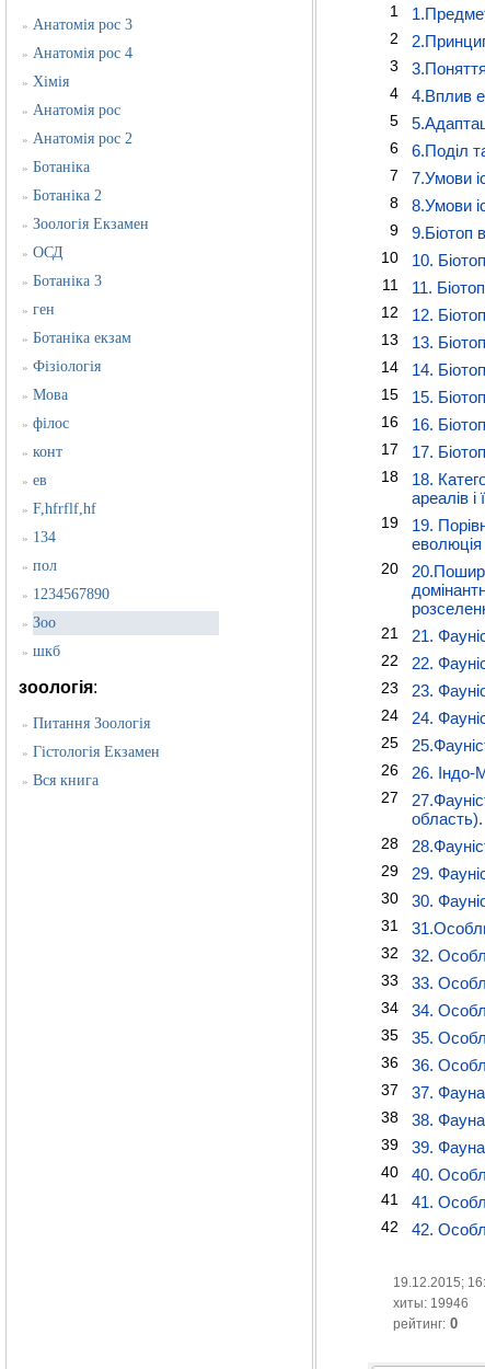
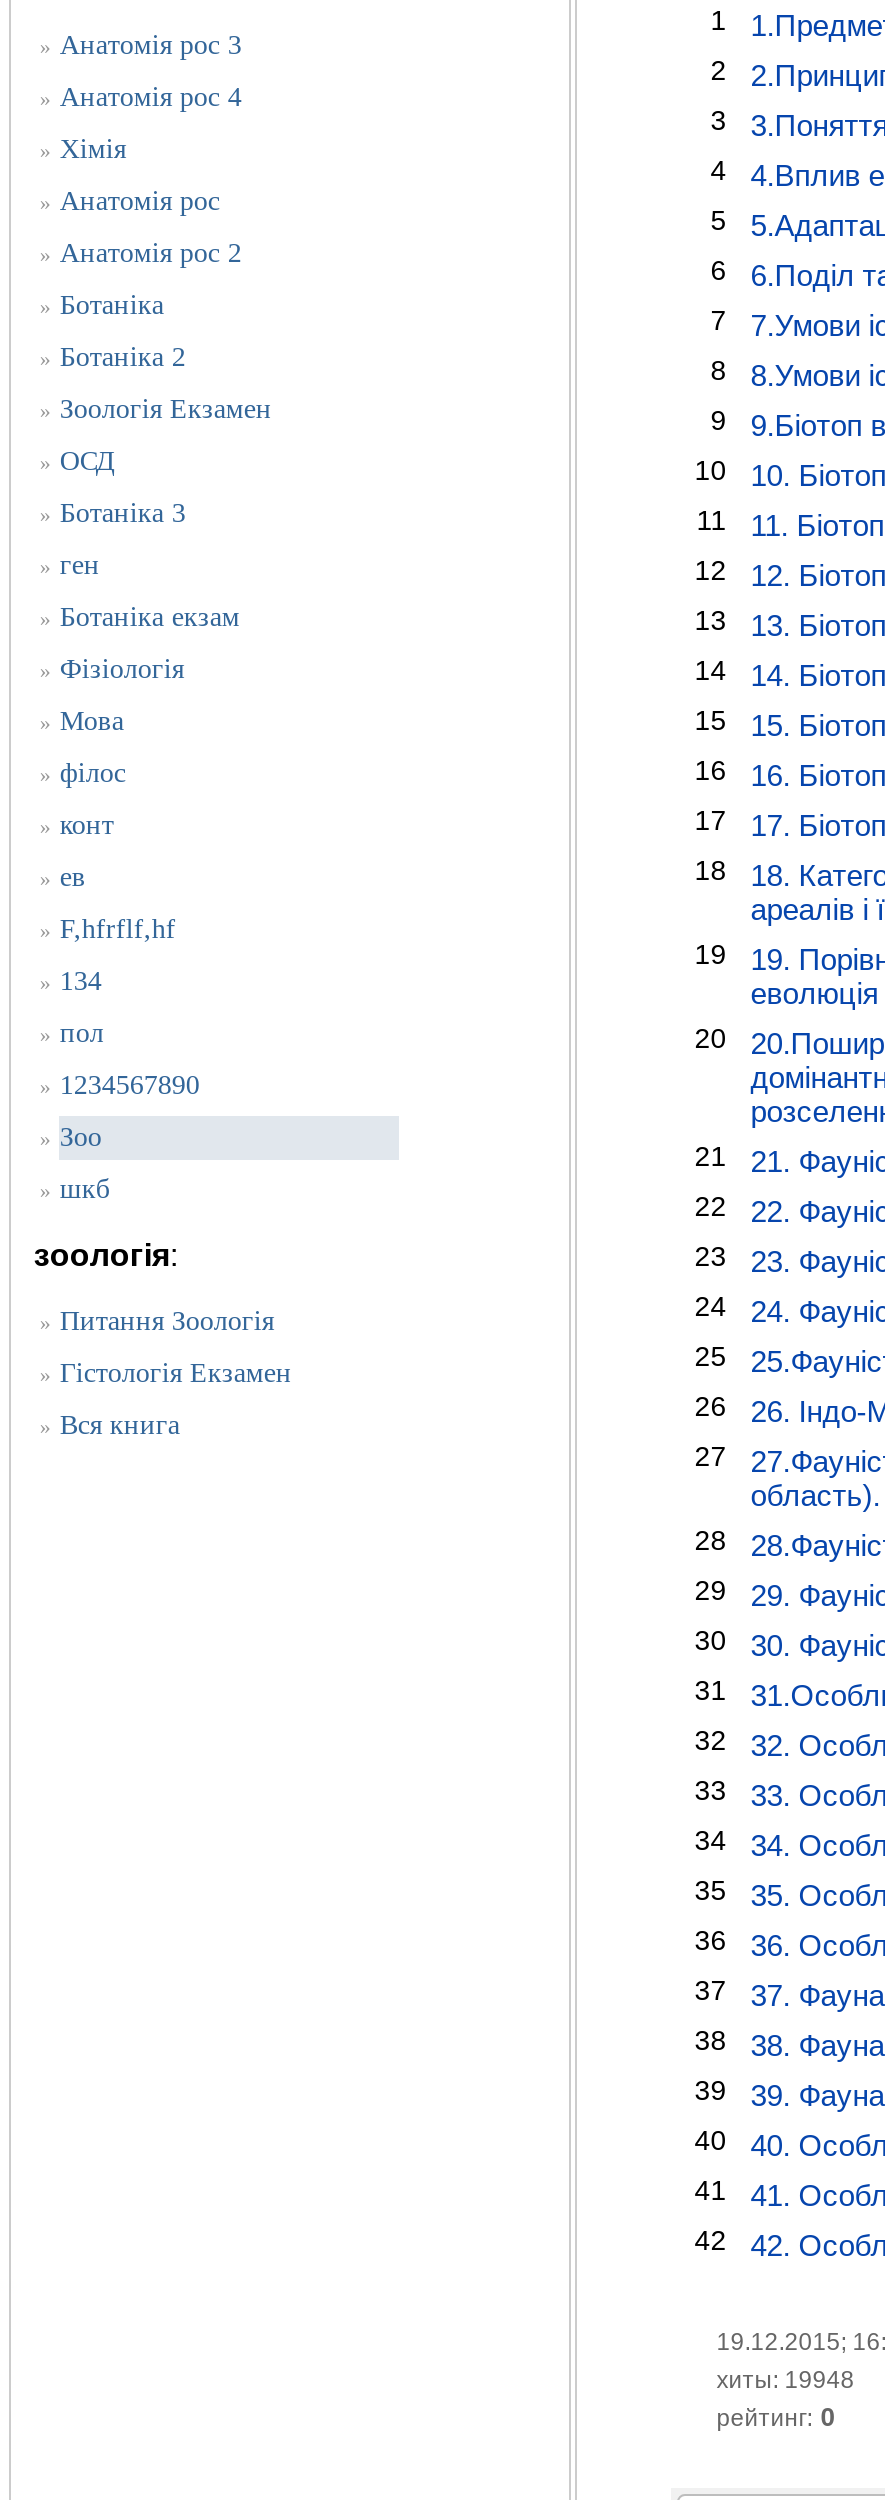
- хиты: 19946
+ хиты: 19948
